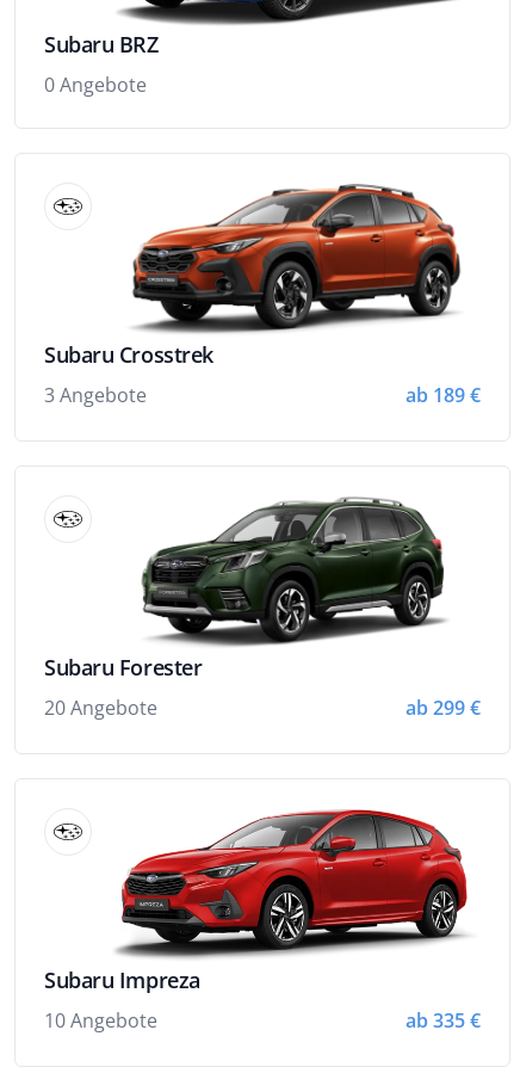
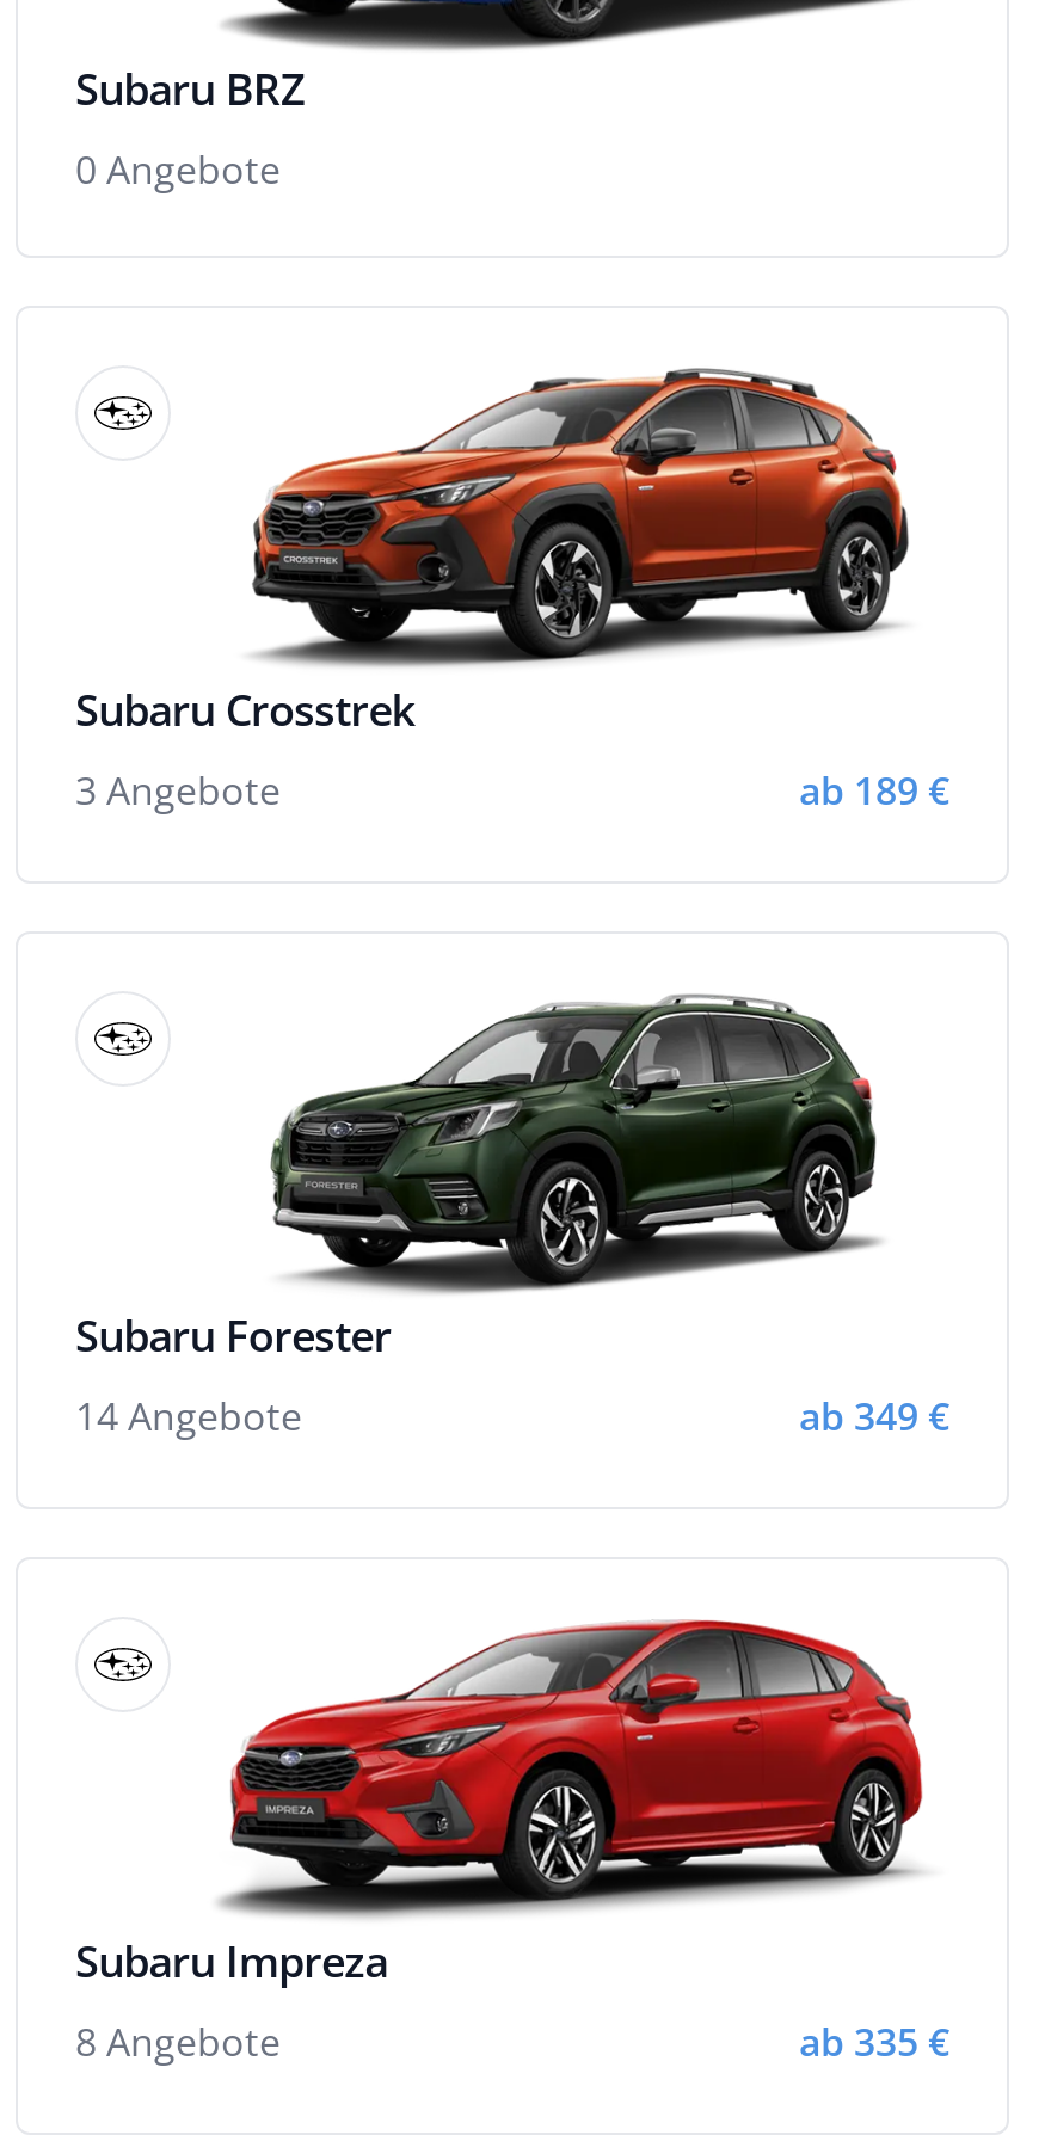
- 20 Angebote
+ 14 Angebote

- ab 299 €
+ ab 349 €

- 10 Angebote
+ 8 Angebote
